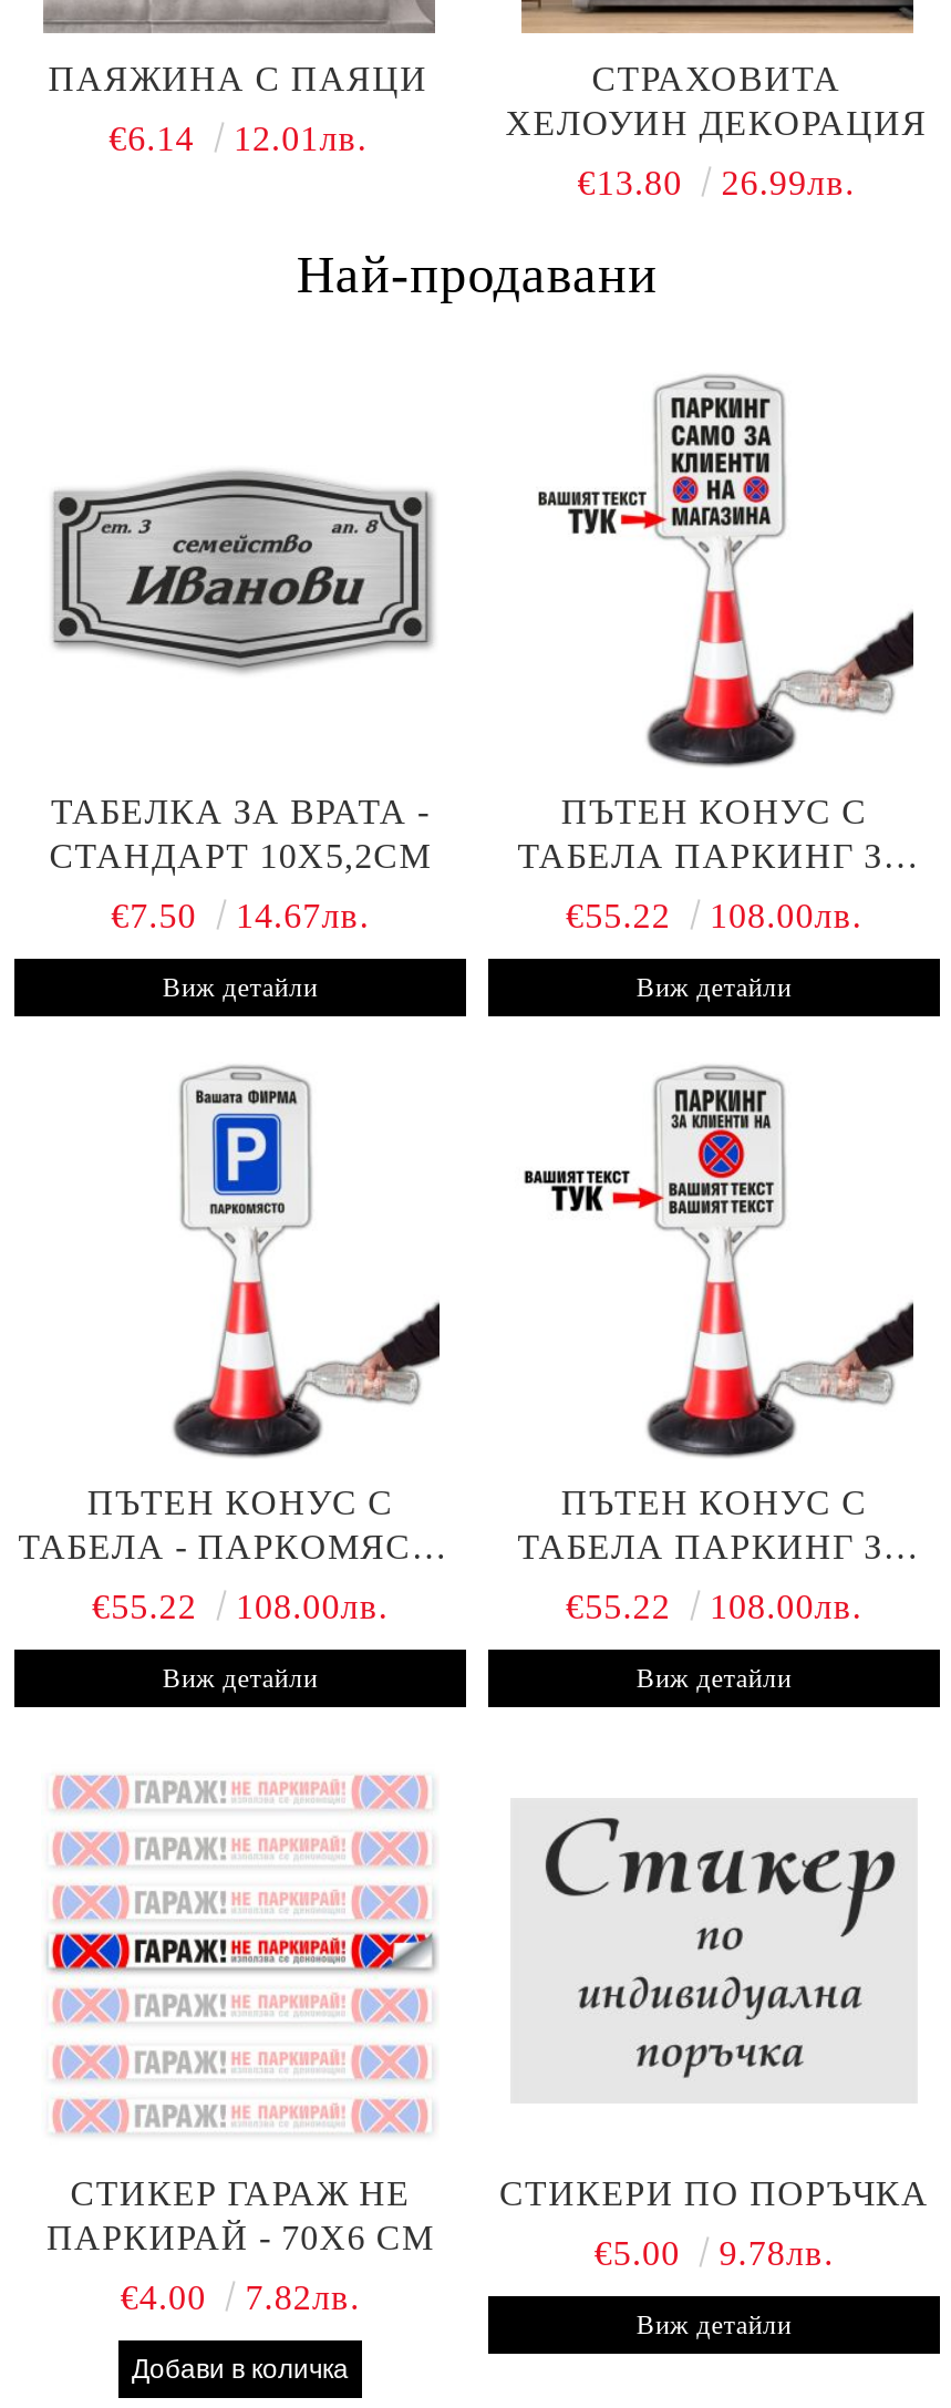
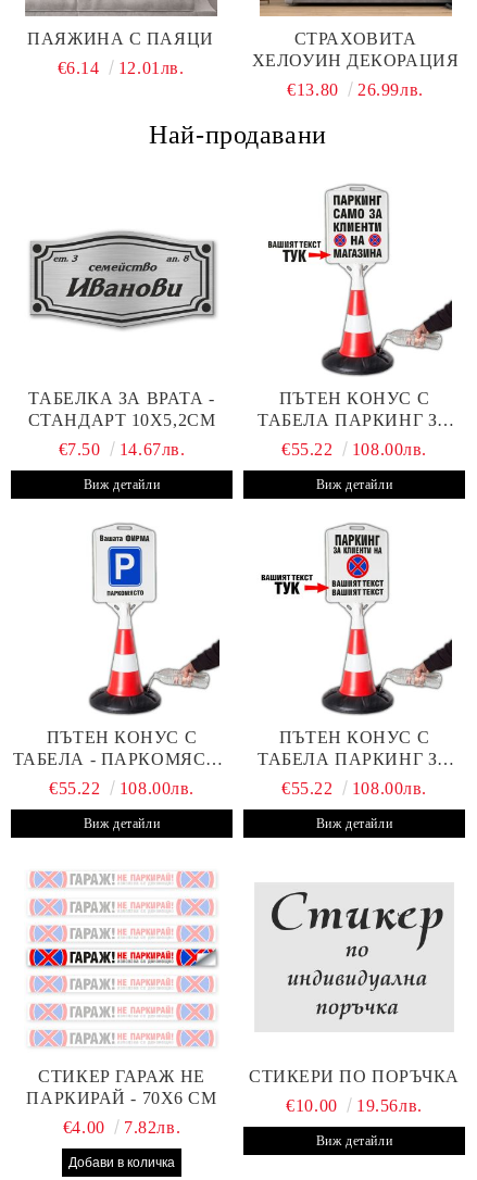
- €5.00
- 9.78лв.
+ €10.00
+ 19.56лв.
